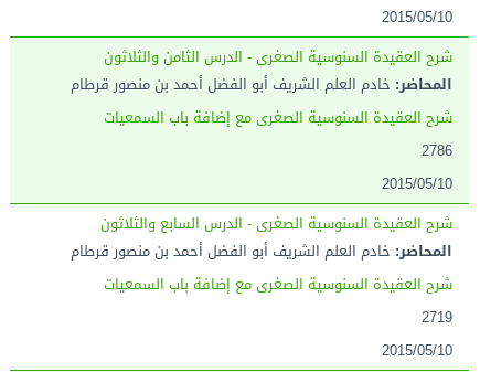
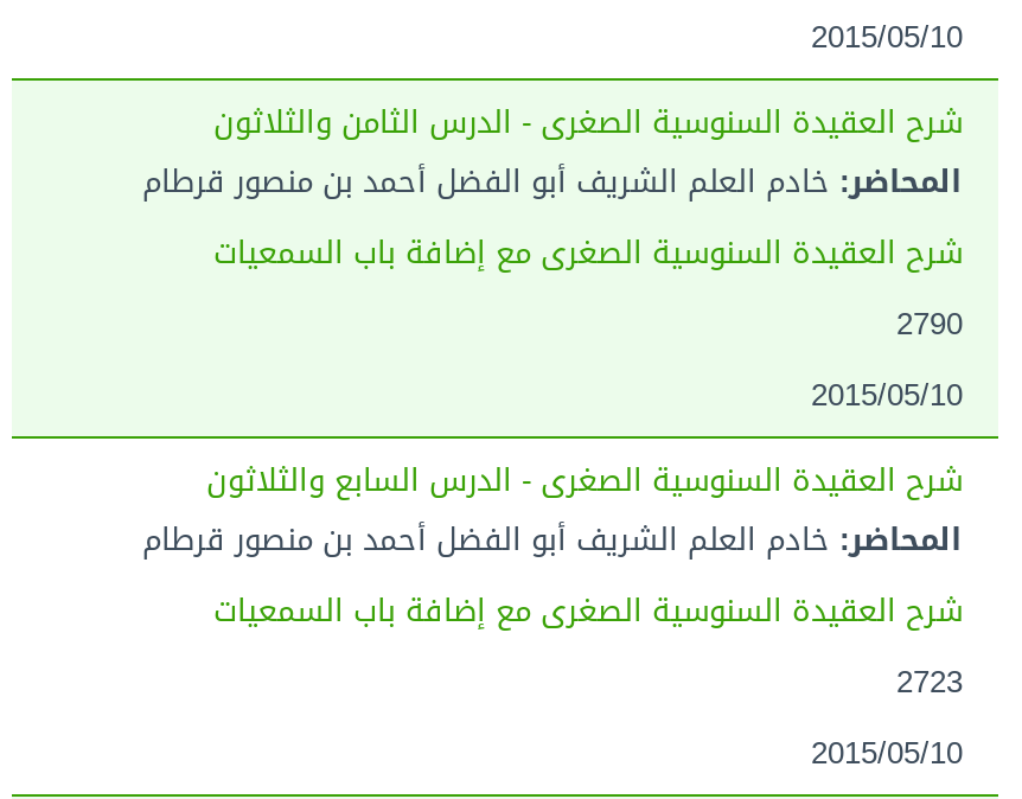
- 2786
+ 2790

- 2719
+ 2723
